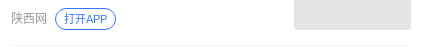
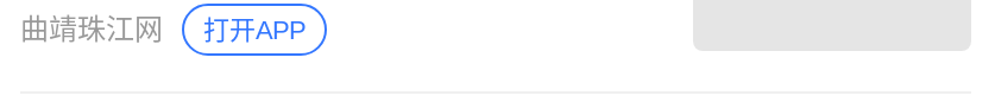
- 陕西网
+ 曲靖珠江网
